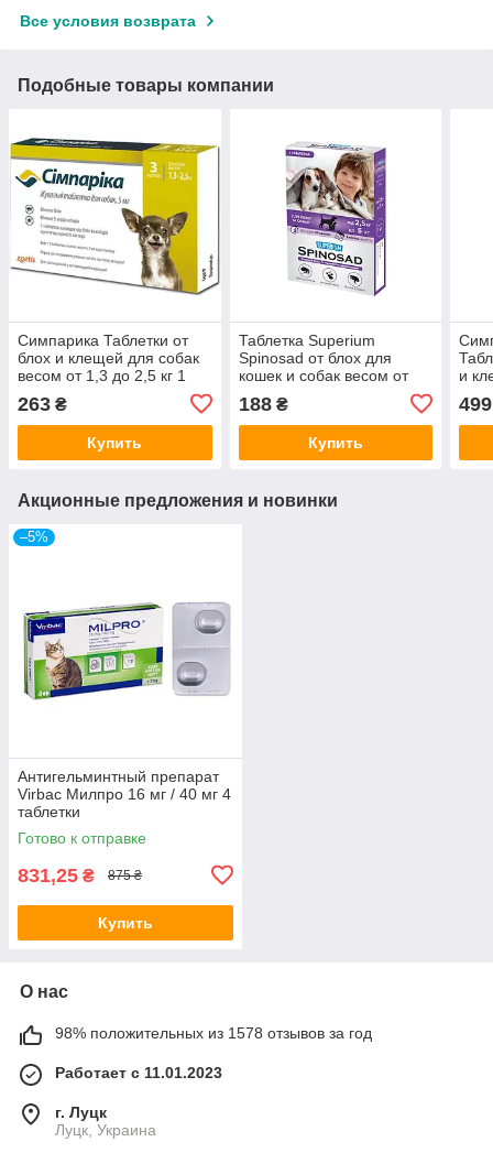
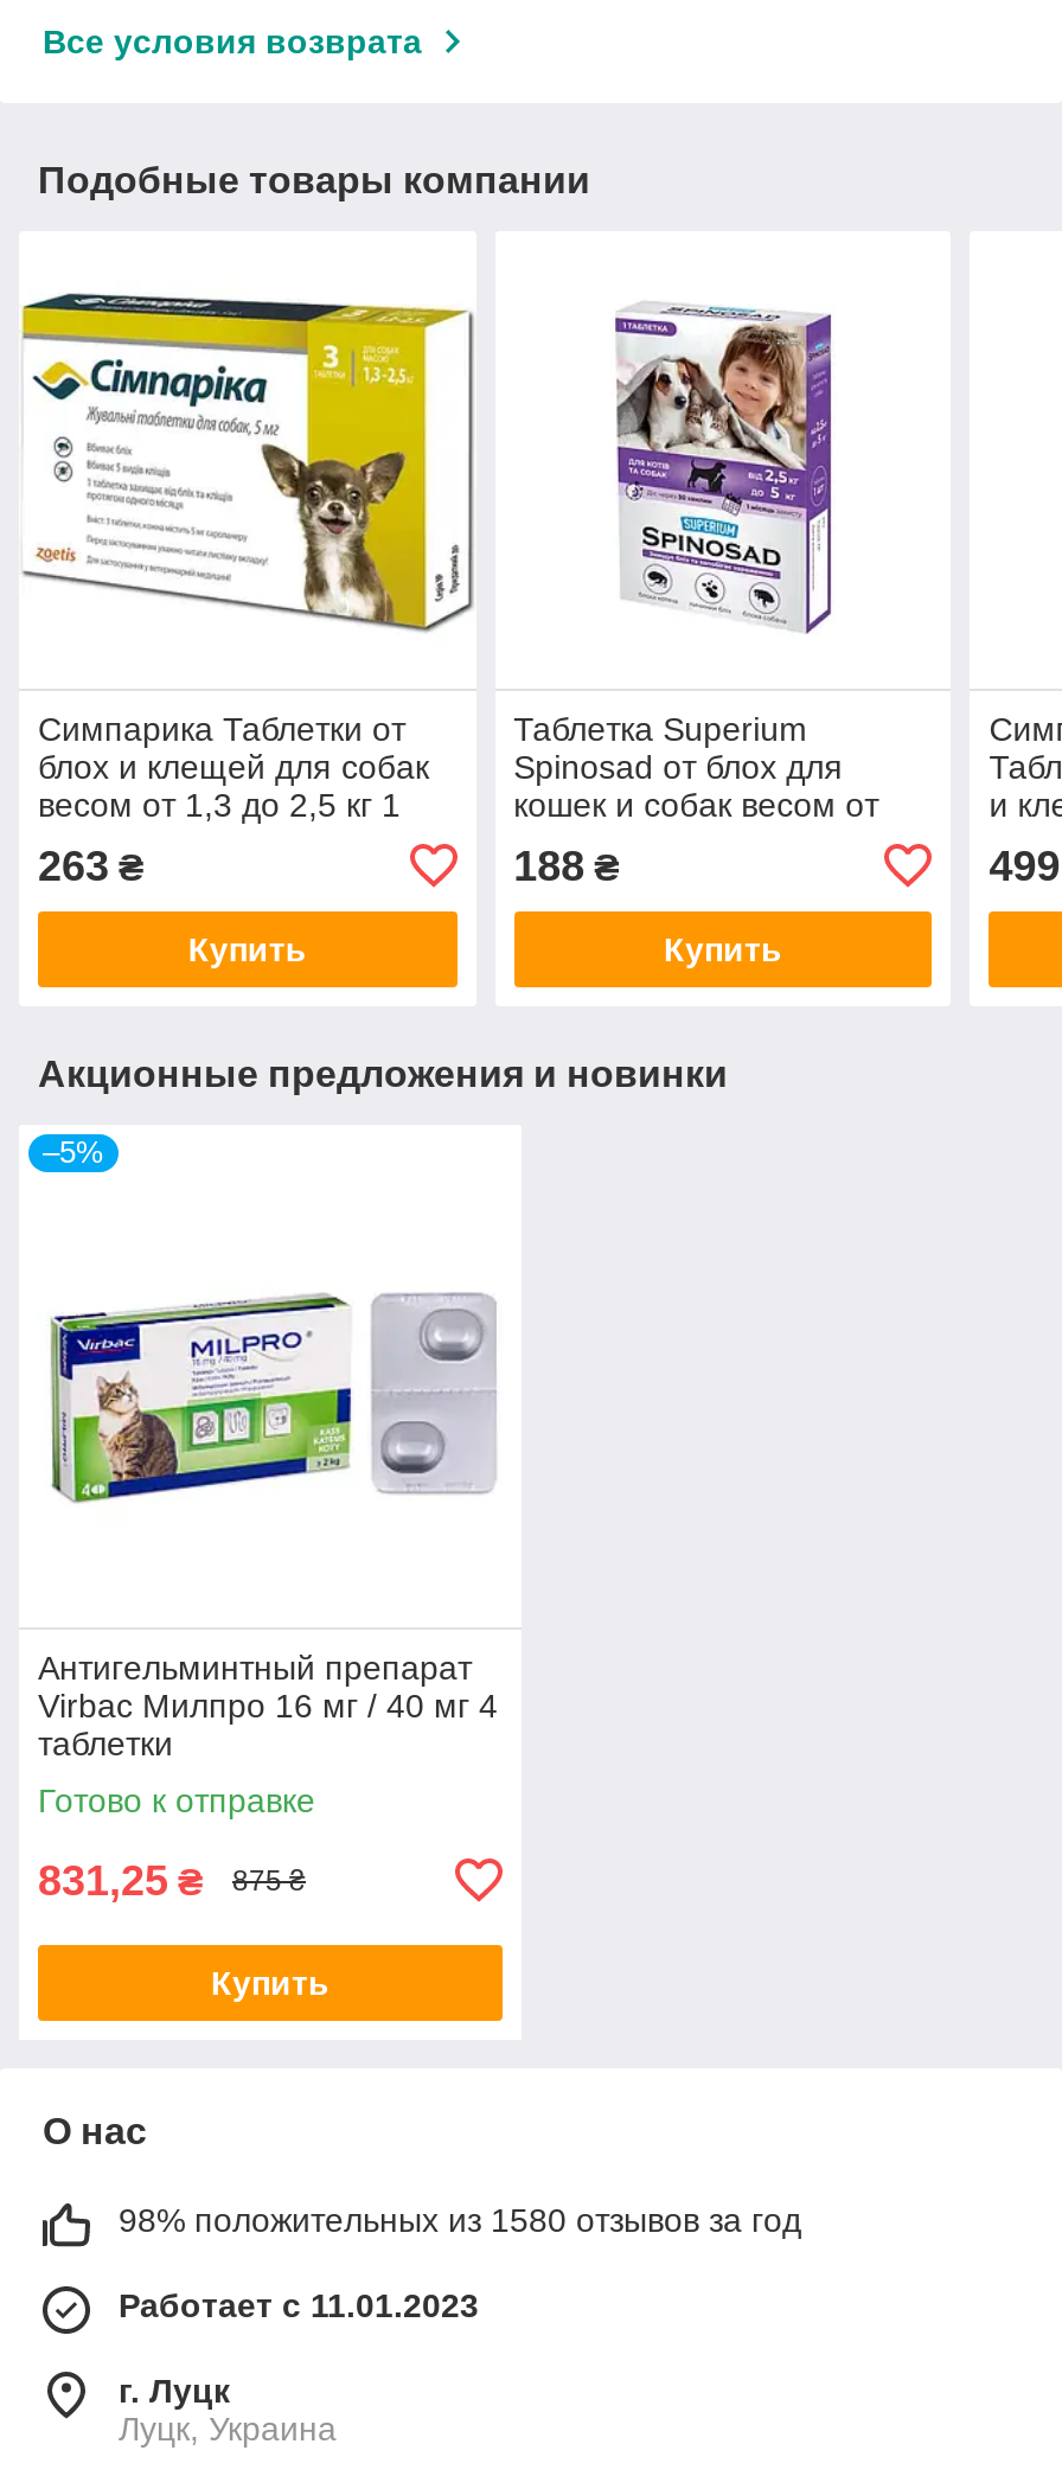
- 98% положительных из 1578 отзывов за год
+ 98% положительных из 1580 отзывов за год
